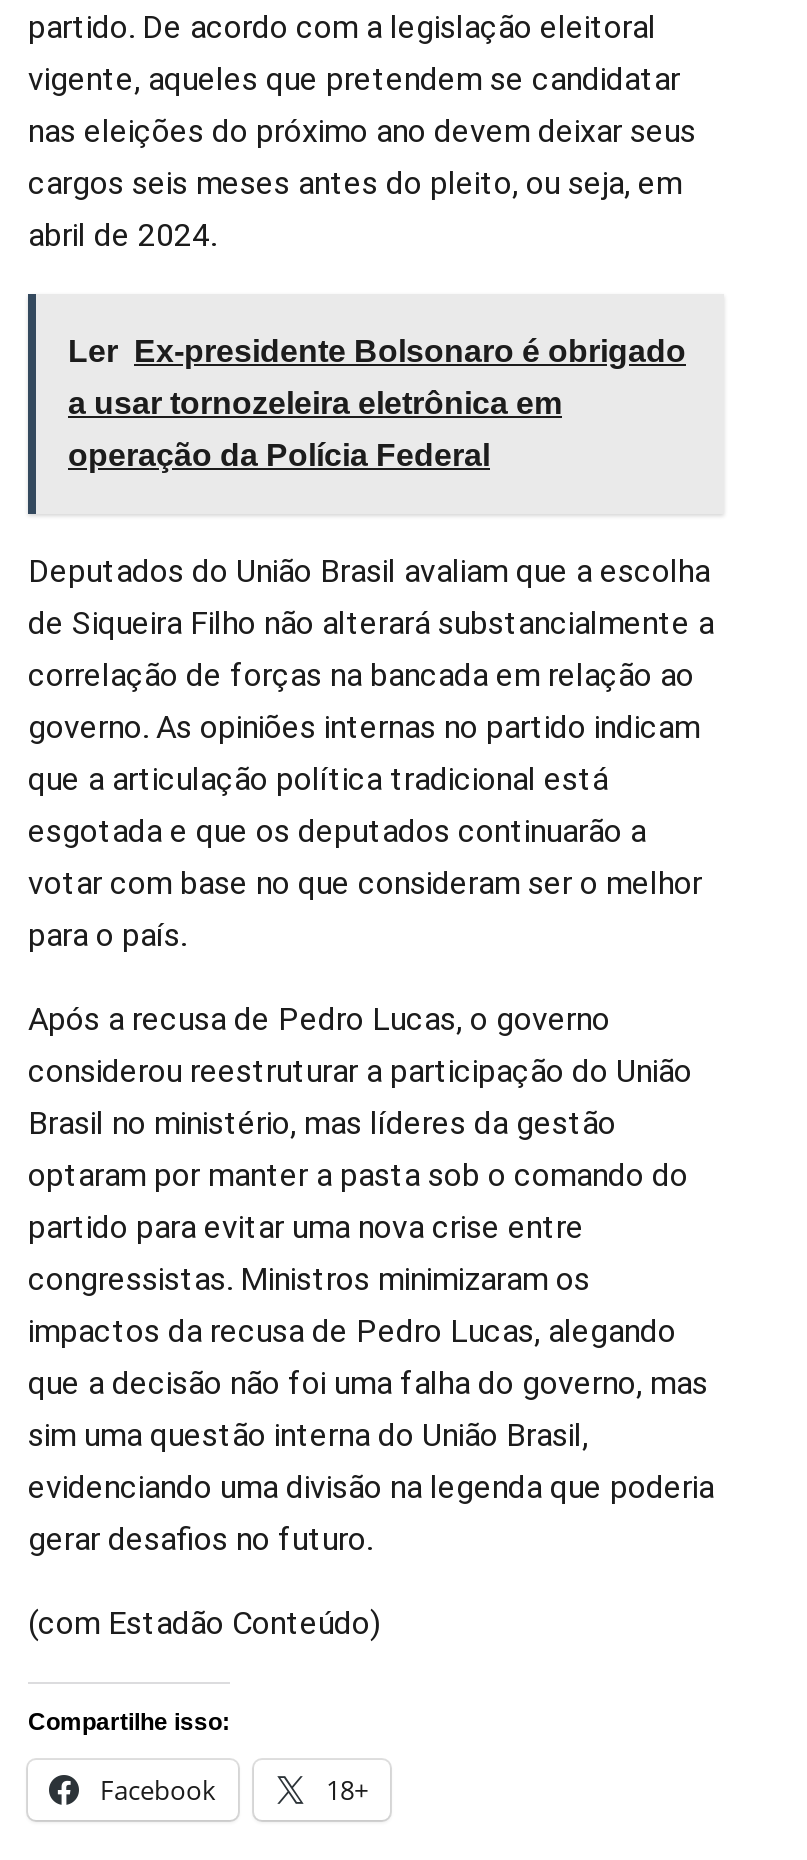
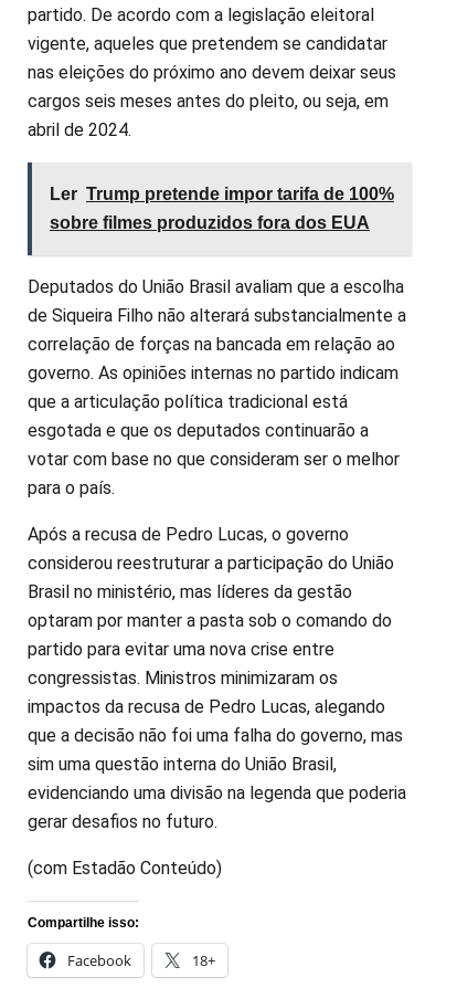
- Ler Ex-presidente Bolsonaro é obrigado
- a usar tornozeleira eletrônica em
- operação da Polícia Federal
+ Ler Trump pretende impor tarifa de 100%
+ sobre filmes produzidos fora dos EUA
